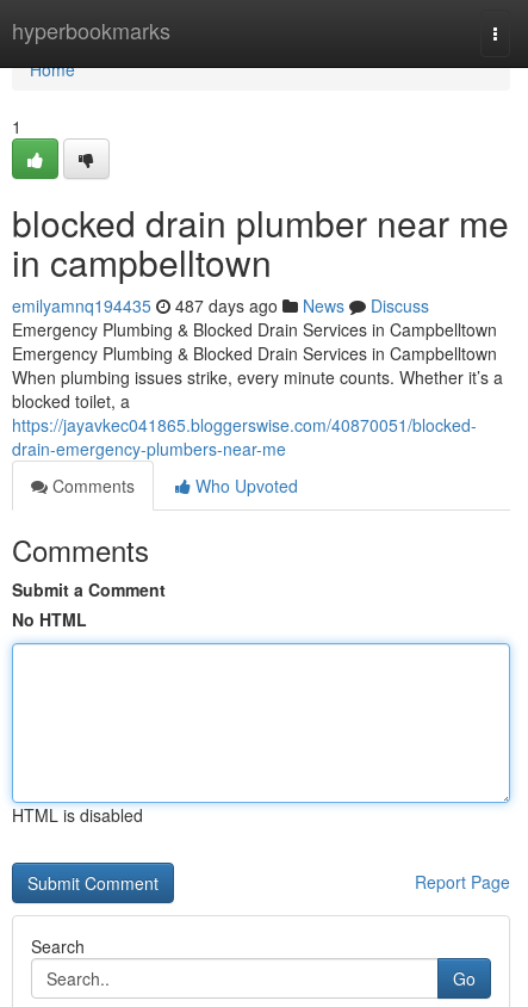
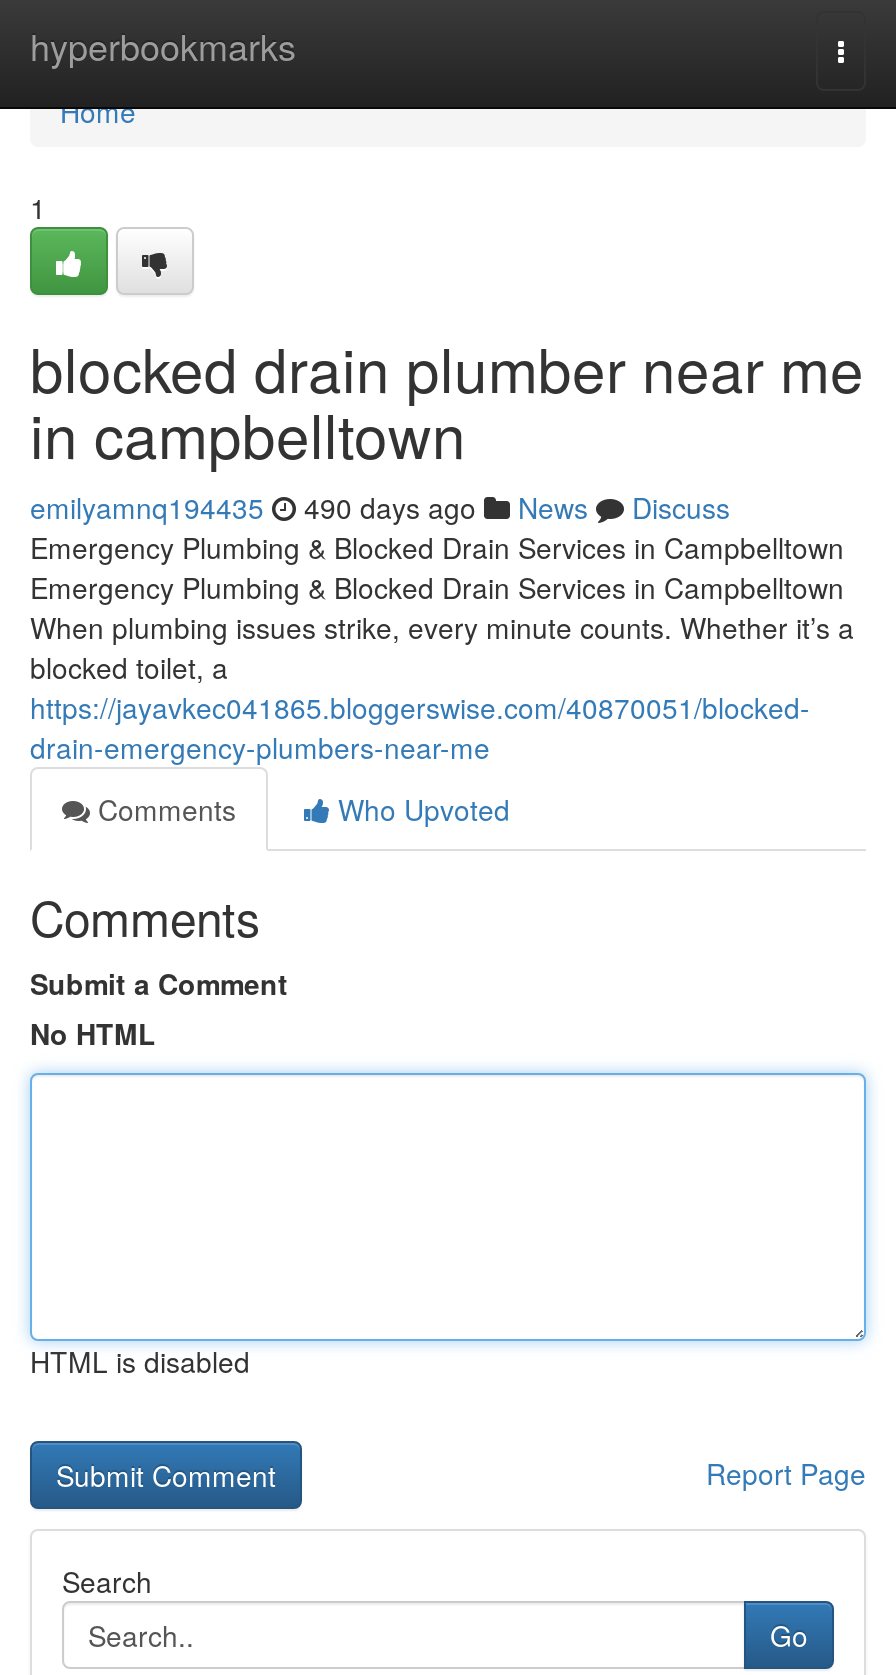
- emilyamnq194435 487 days ago News Discuss
+ emilyamnq194435 490 days ago News Discuss
